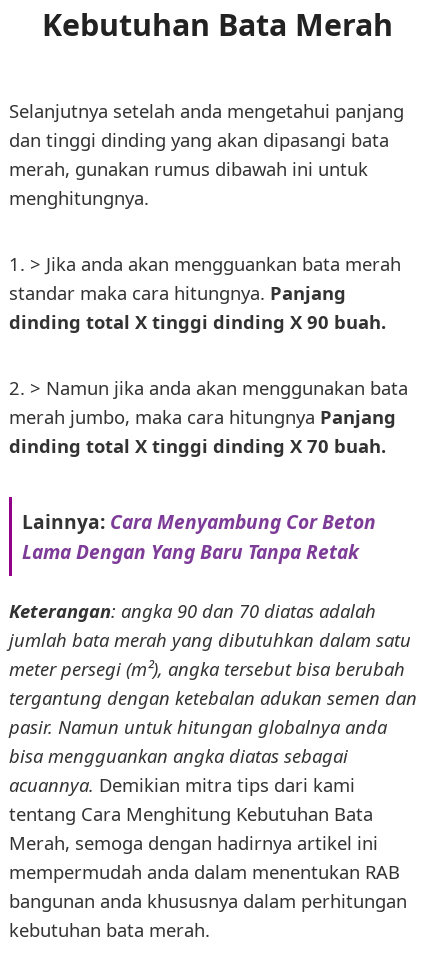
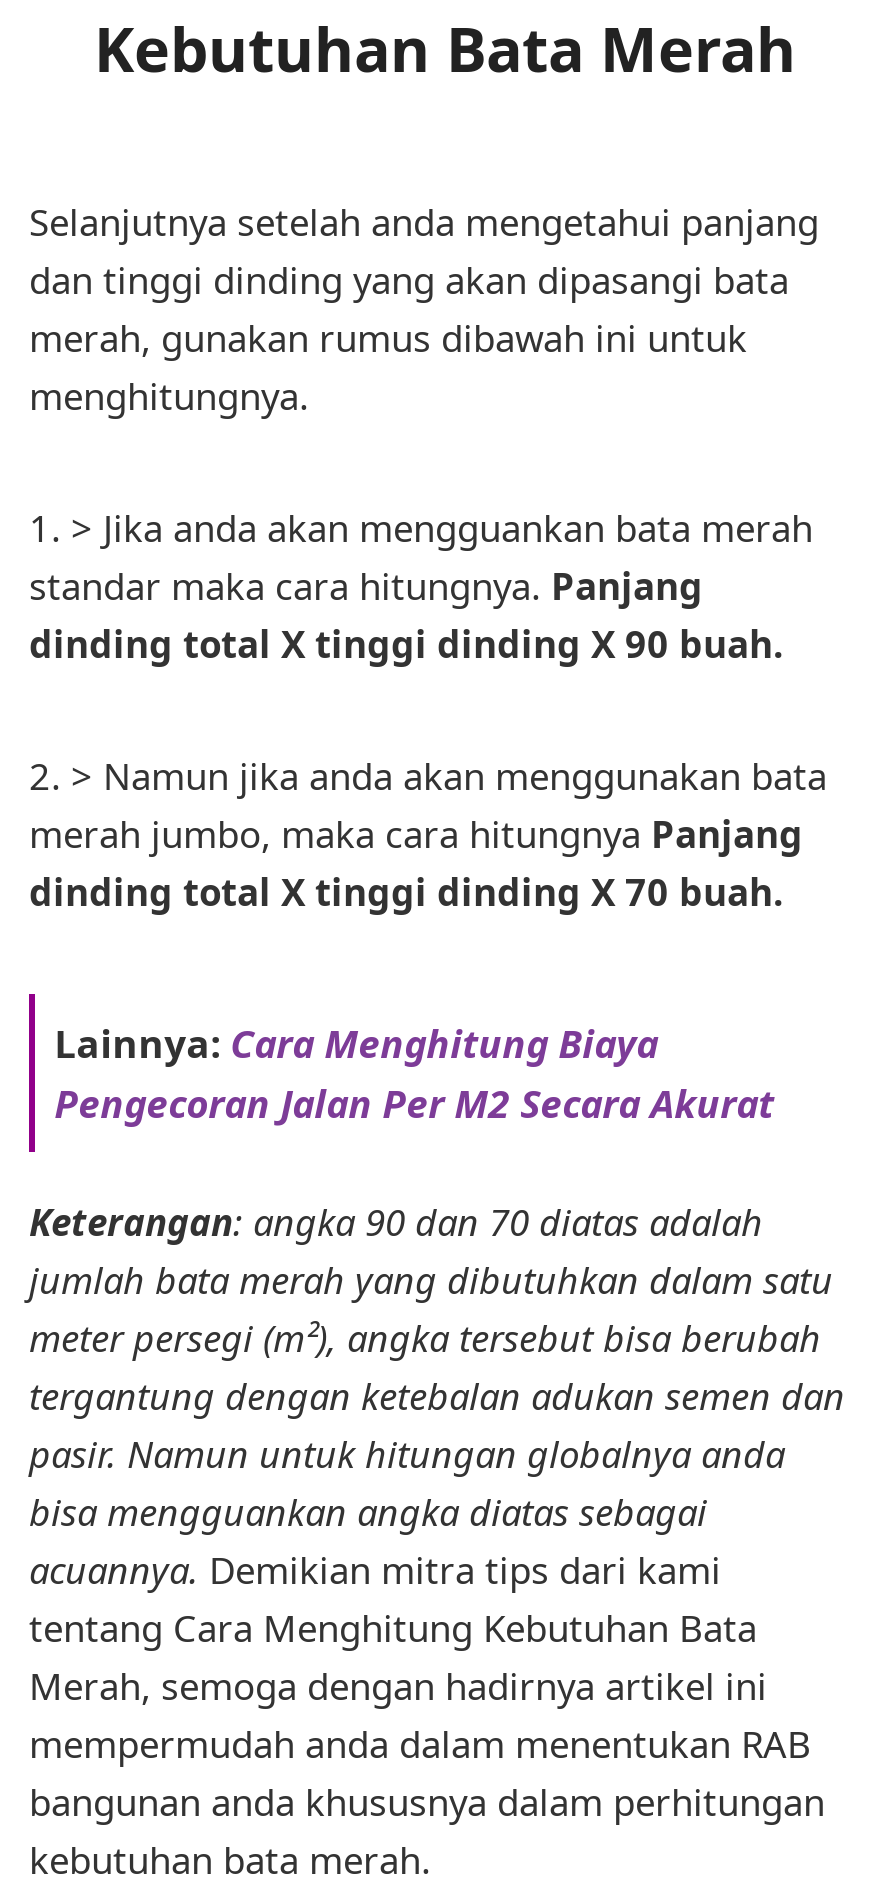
- Lainnya: Cara Menyambung Cor Beton
- Lama Dengan Yang Baru Tanpa Retak
+ Lainnya: Cara Menghitung Biaya
+ Pengecoran Jalan Per M2 Secara Akurat
